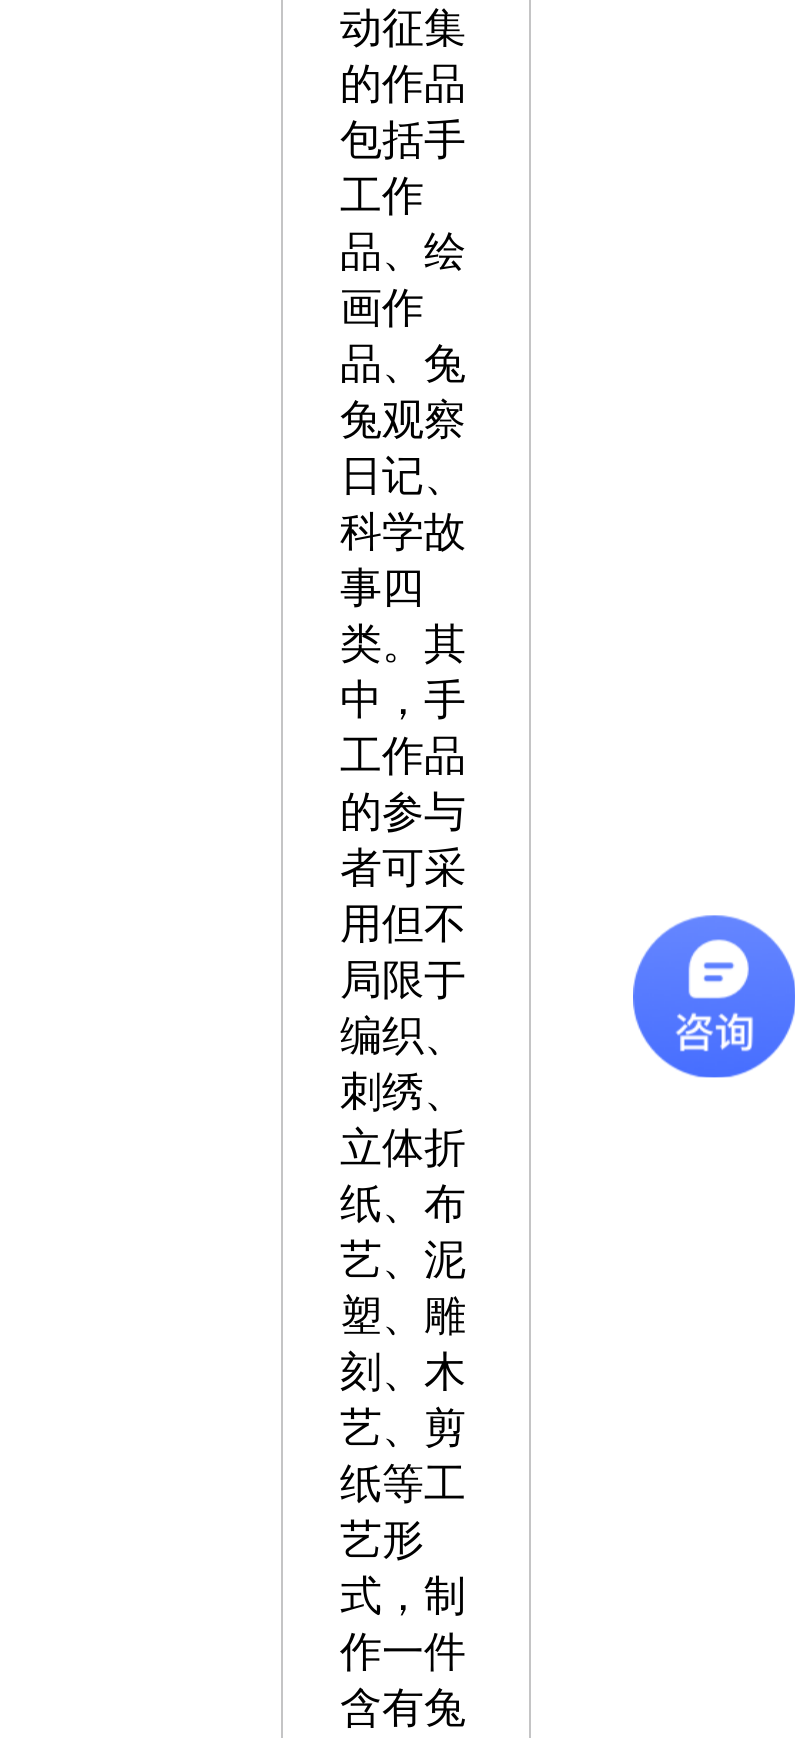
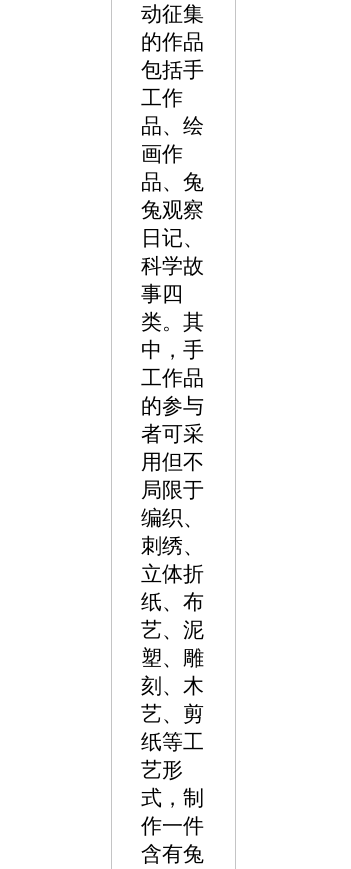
- [image]
